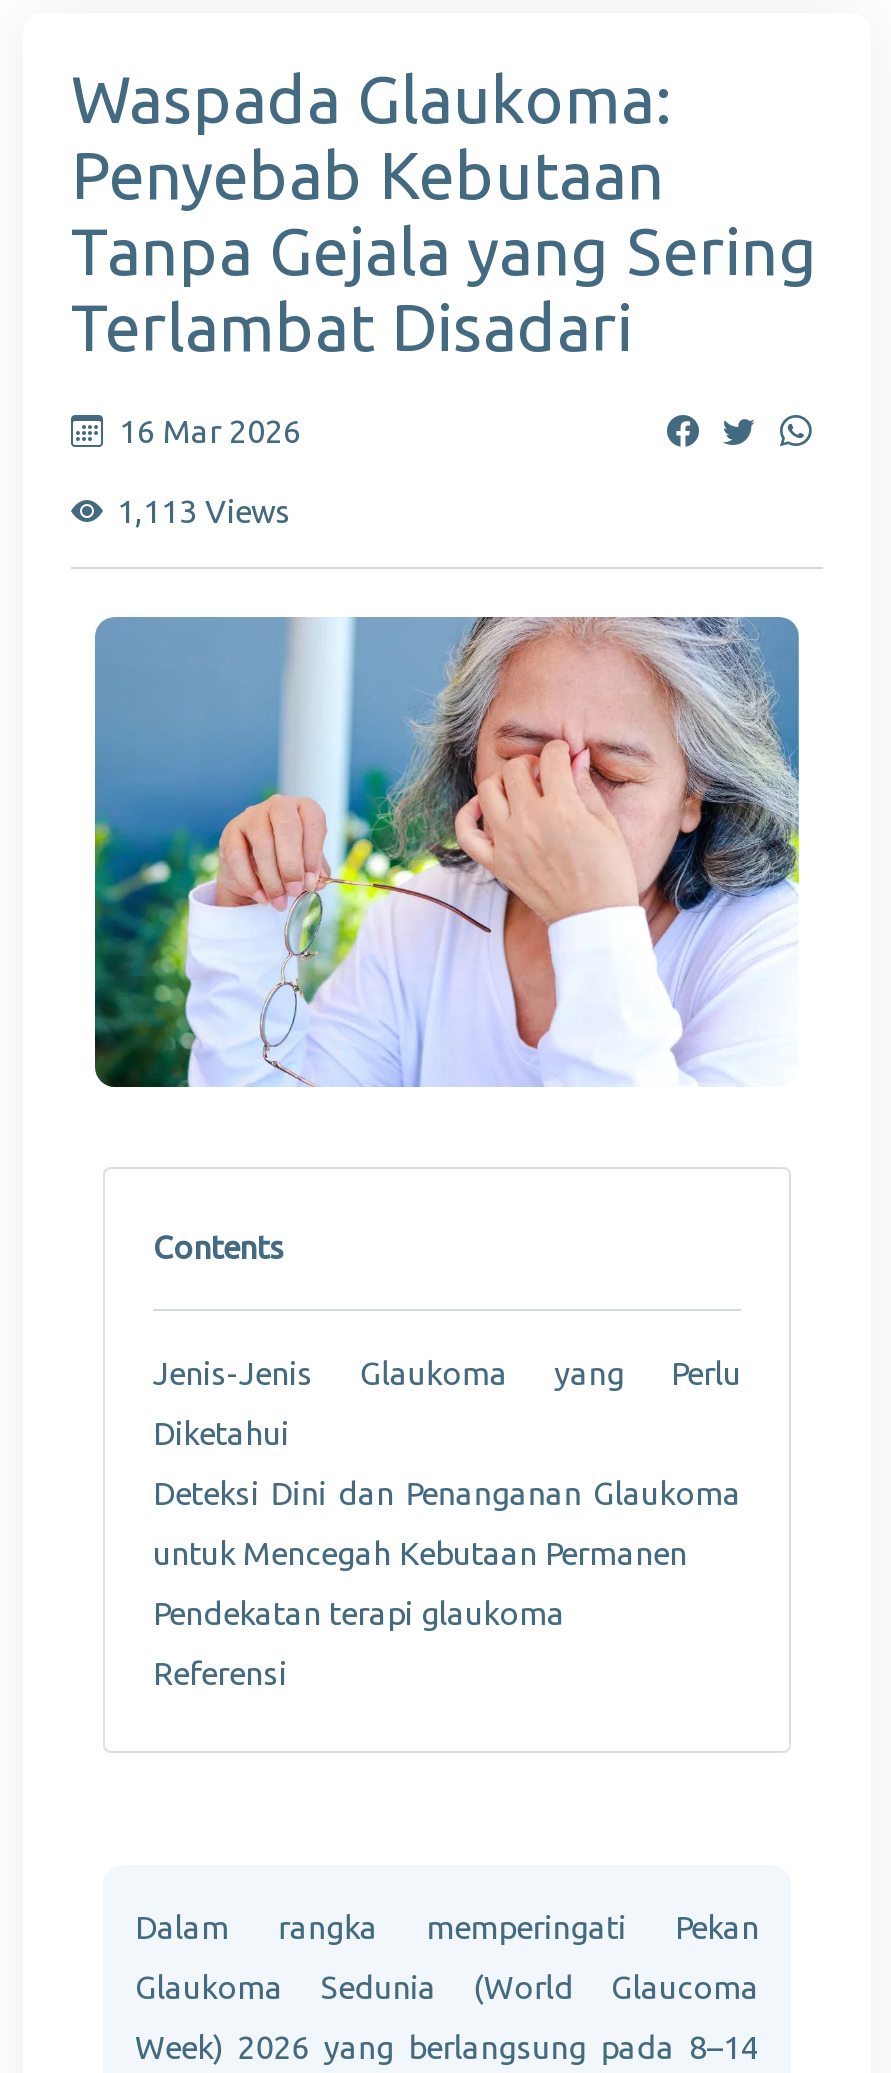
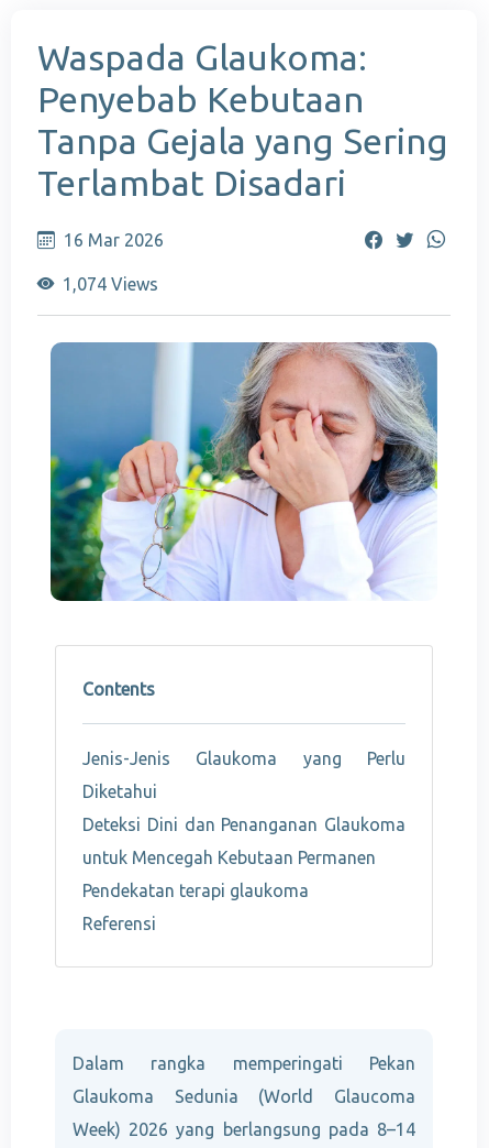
- 1,113 Views
+ 1,074 Views
